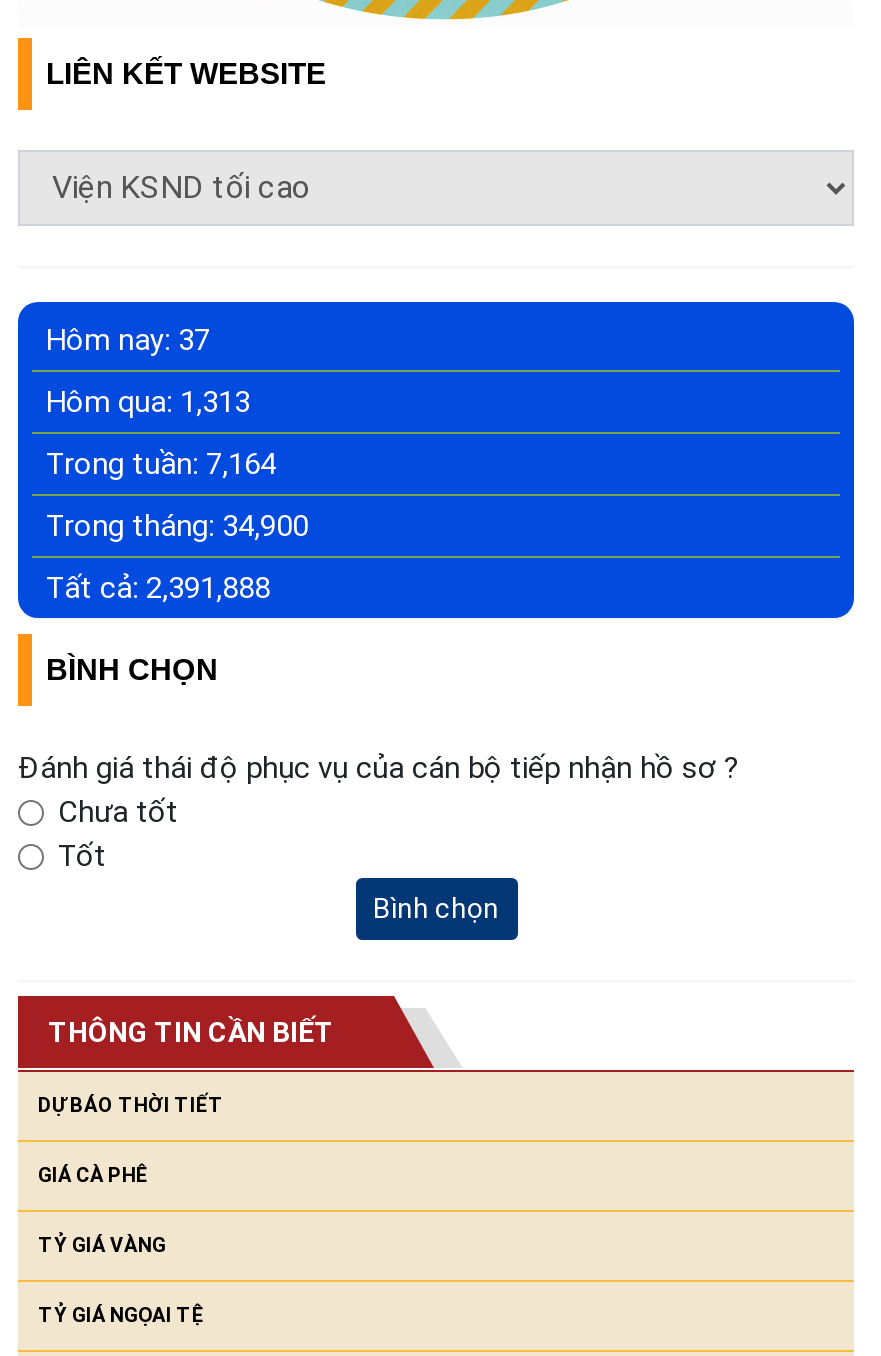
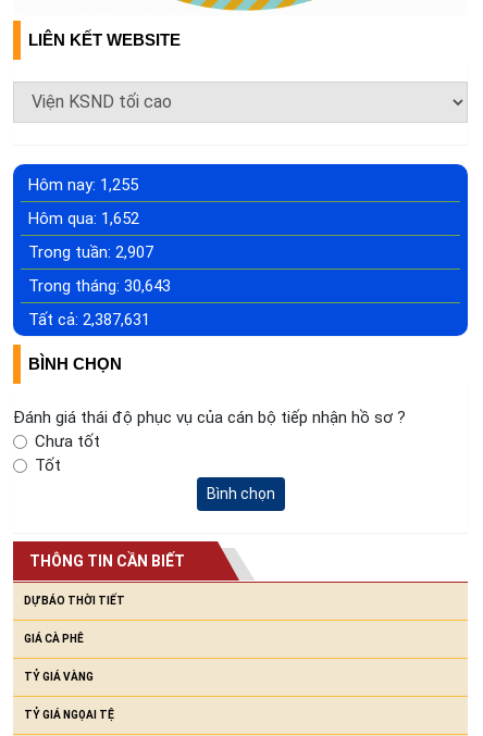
- Hôm nay: 37
+ Hôm nay: 1,255

- Hôm qua: 1,313
+ Hôm qua: 1,652

- Trong tuần: 7,164
+ Trong tuần: 2,907

- Trong tháng: 34,900
+ Trong tháng: 30,643

- Tất cả: 2,391,888
+ Tất cả: 2,387,631
